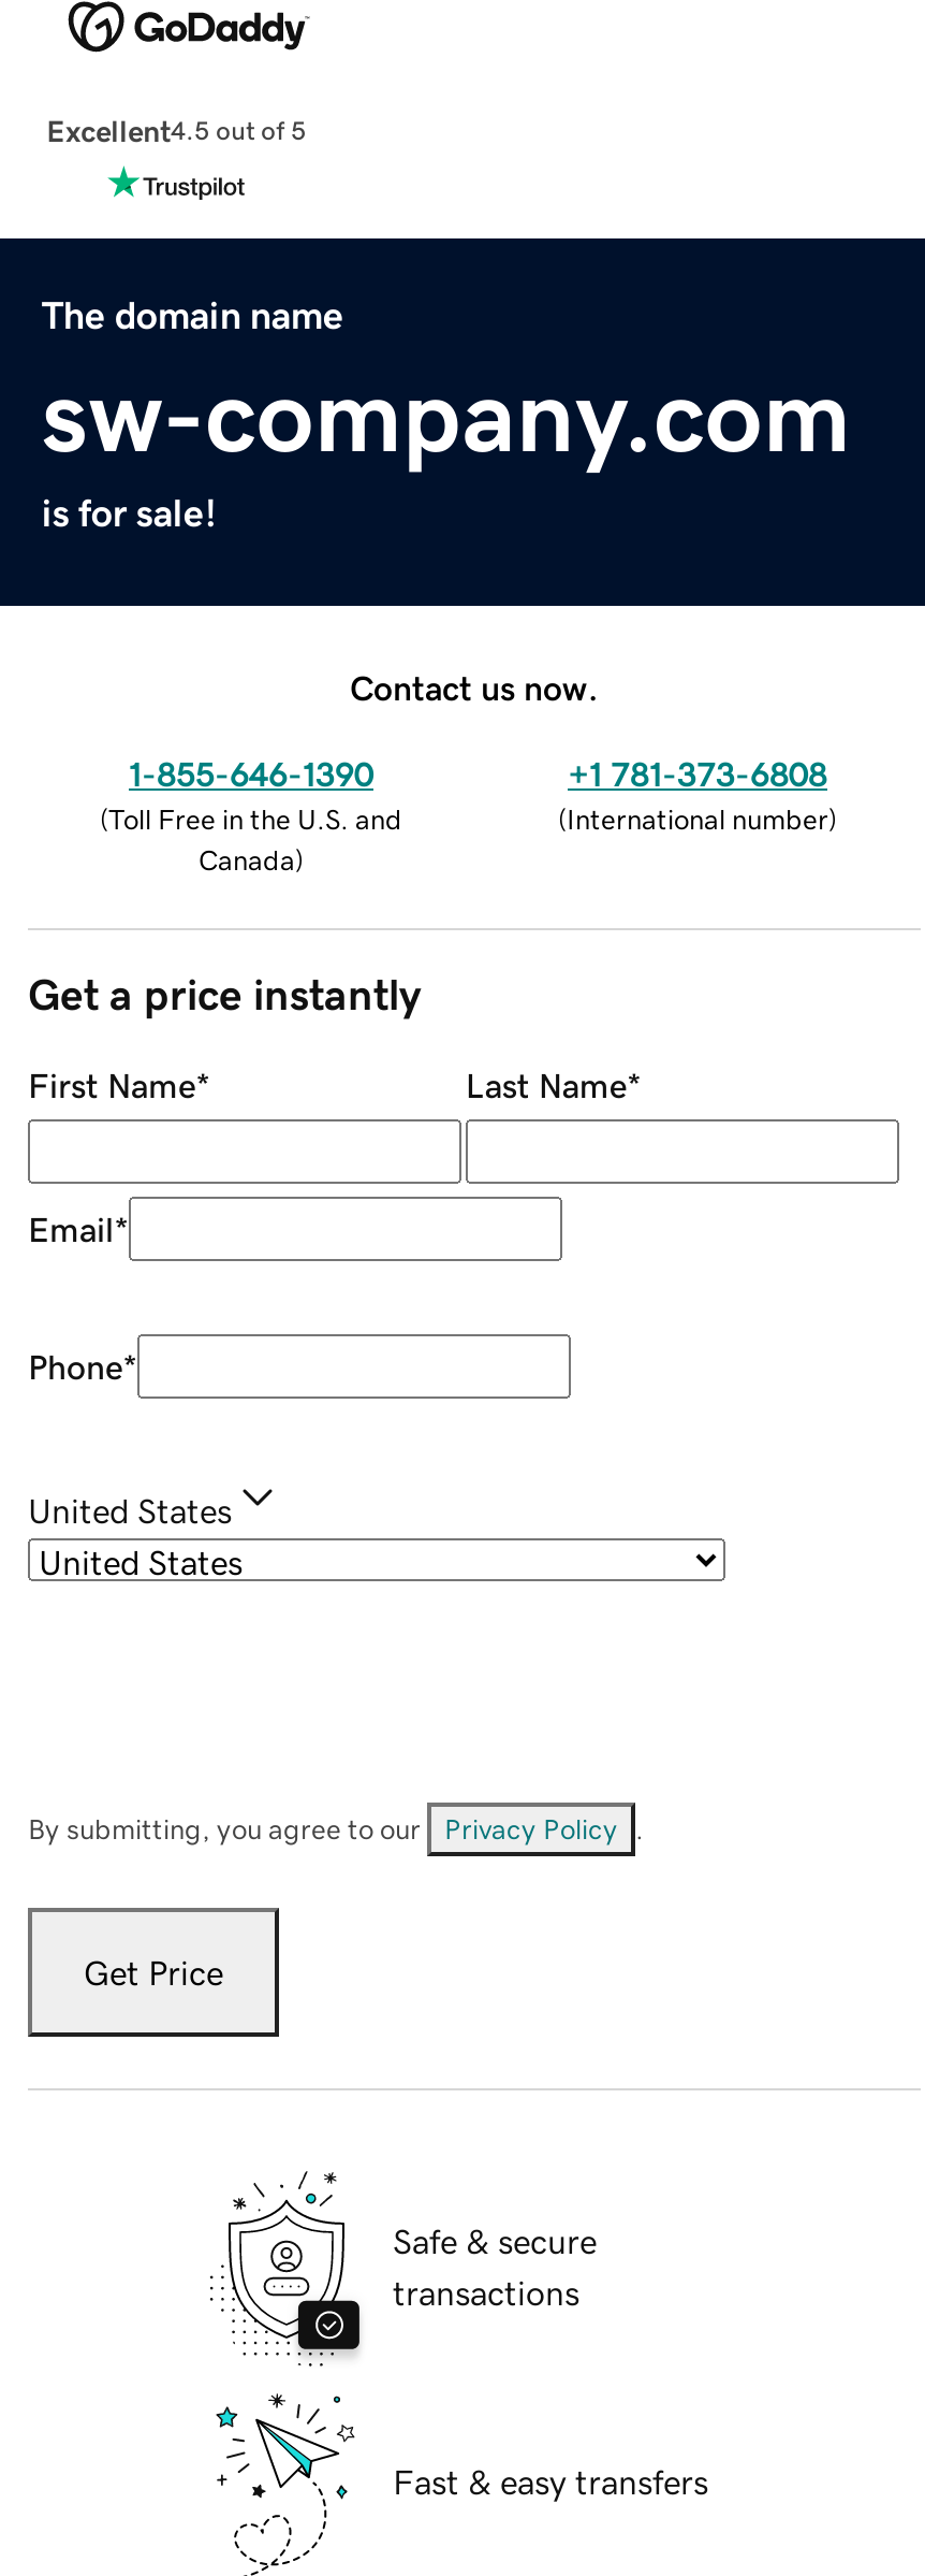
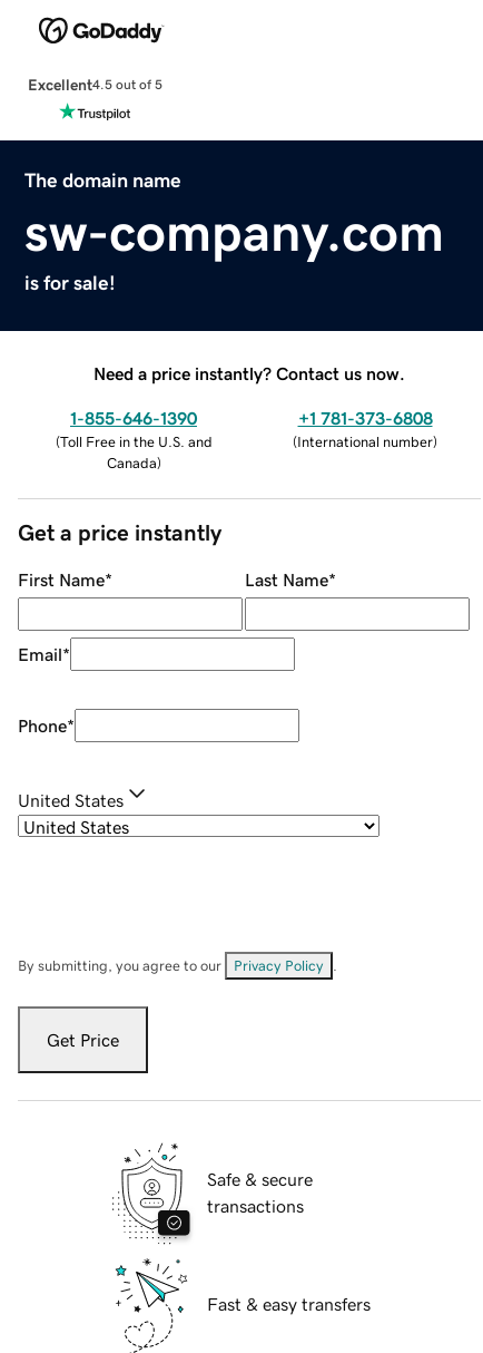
- Contact us now.
+ Need a price instantly? Contact us now.
